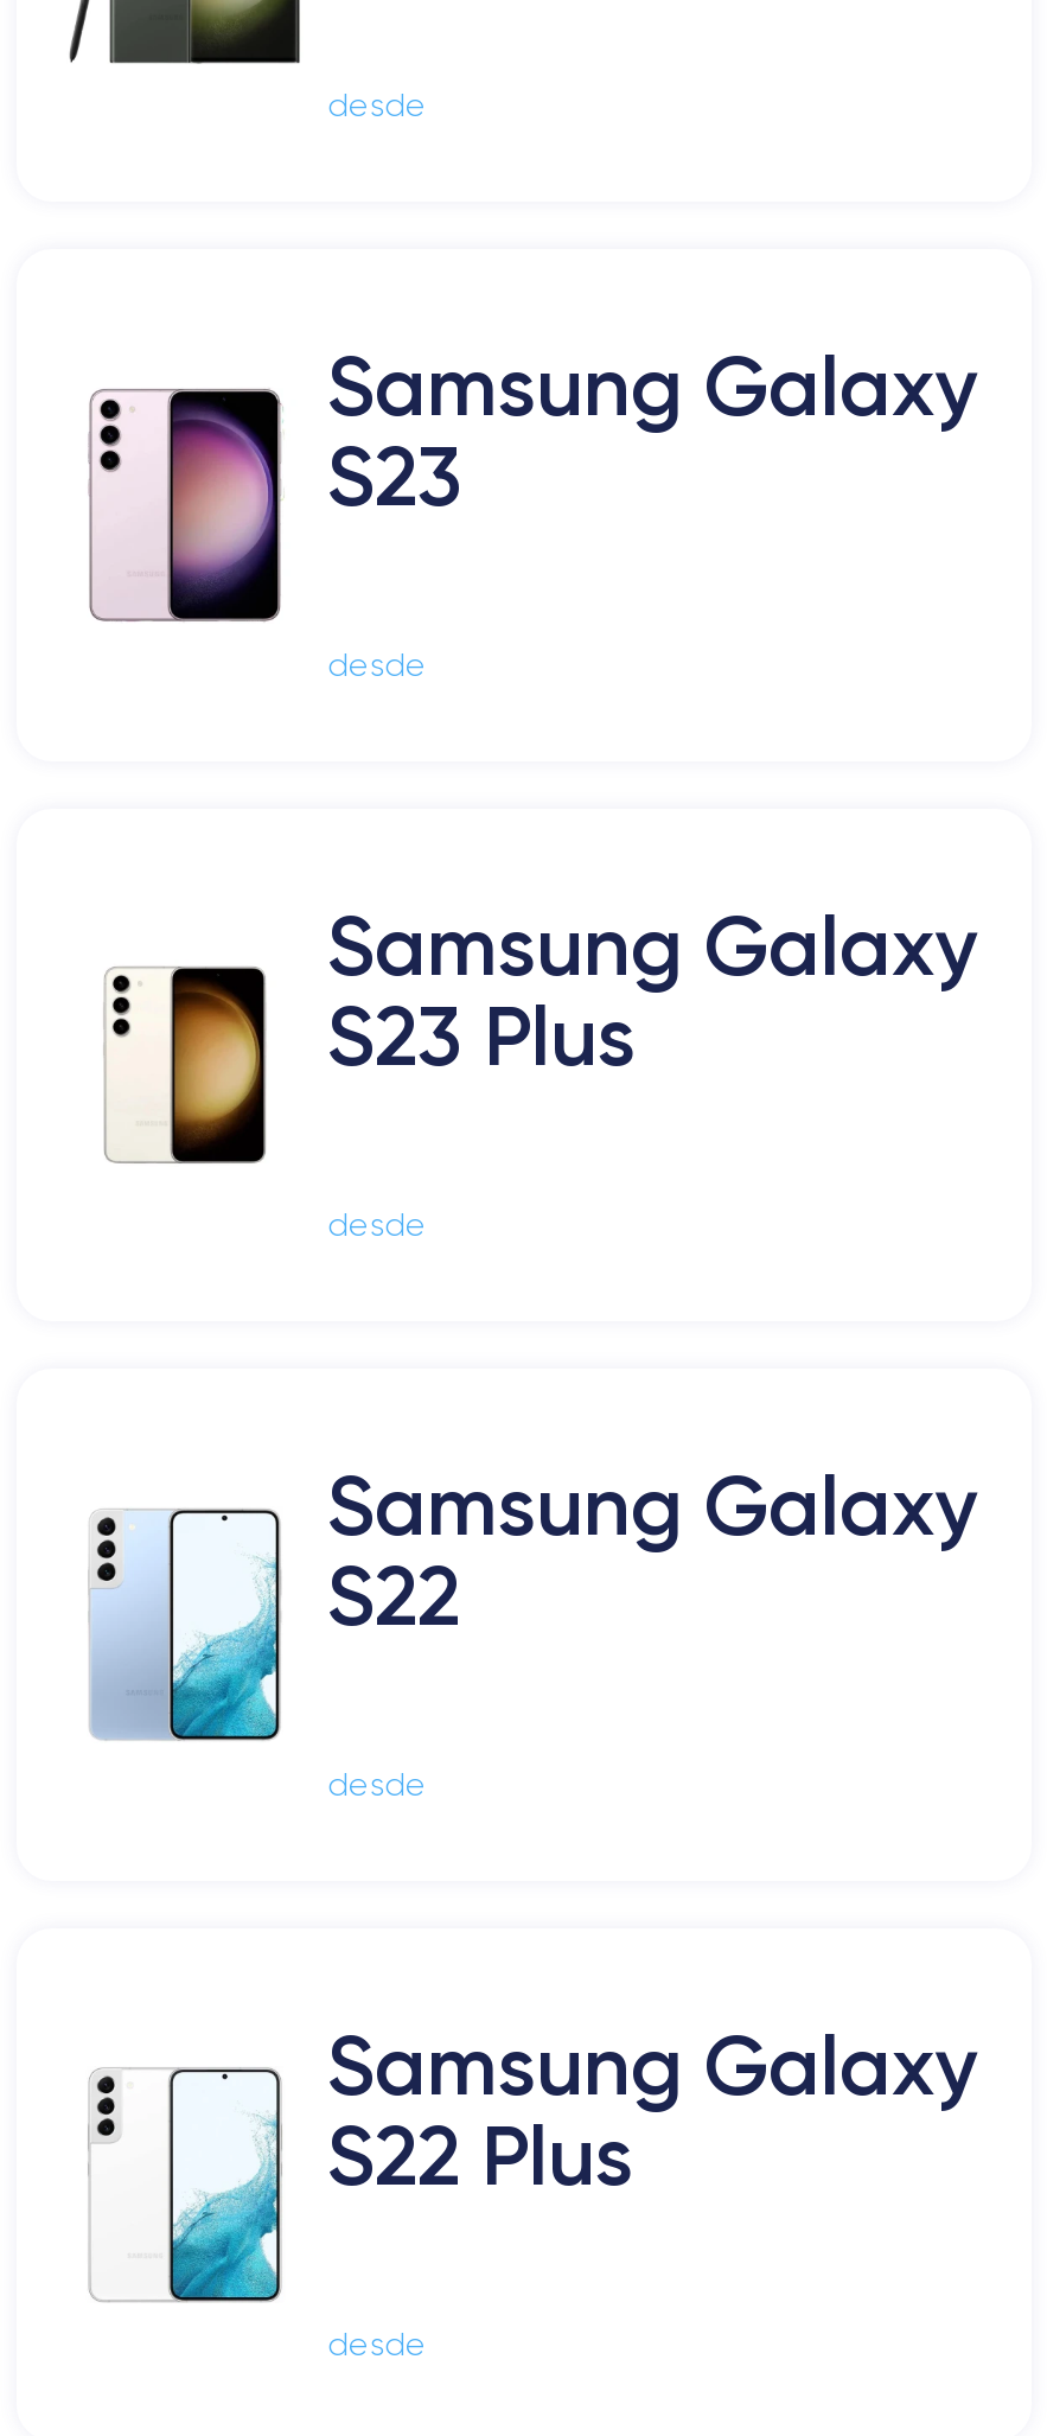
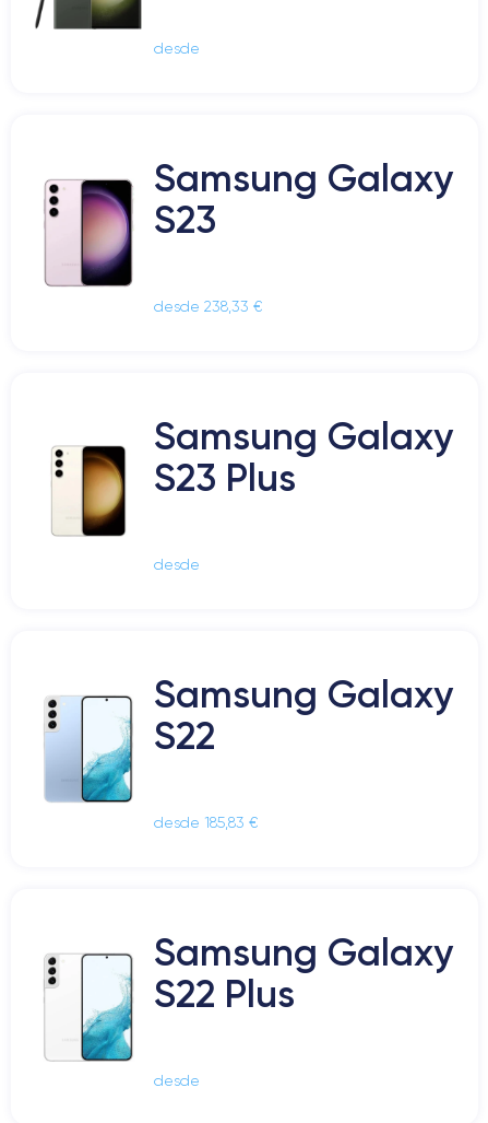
- desde
+ desde 238,33 €

- desde
+ desde 185,83 €
